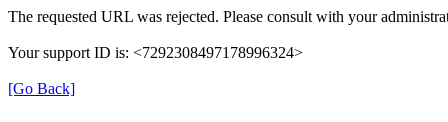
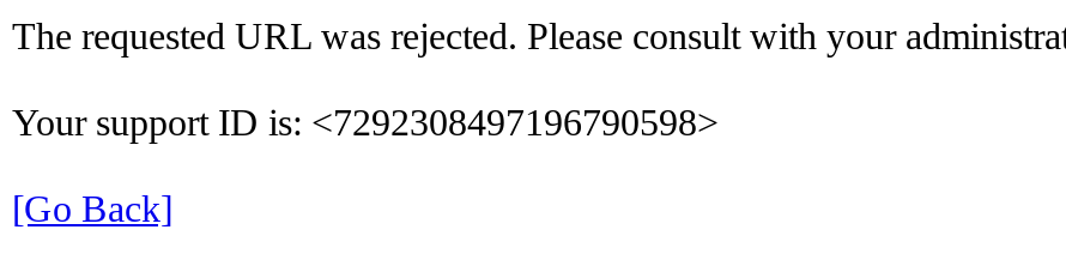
- Your support ID is: <7292308497178996324>
+ Your support ID is: <7292308497196790598>
